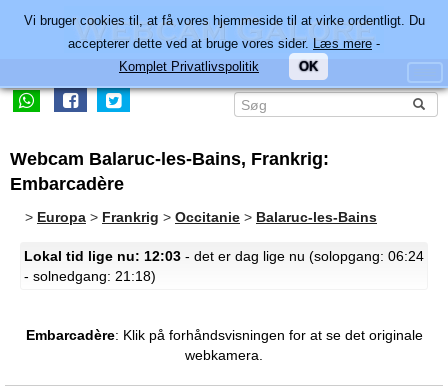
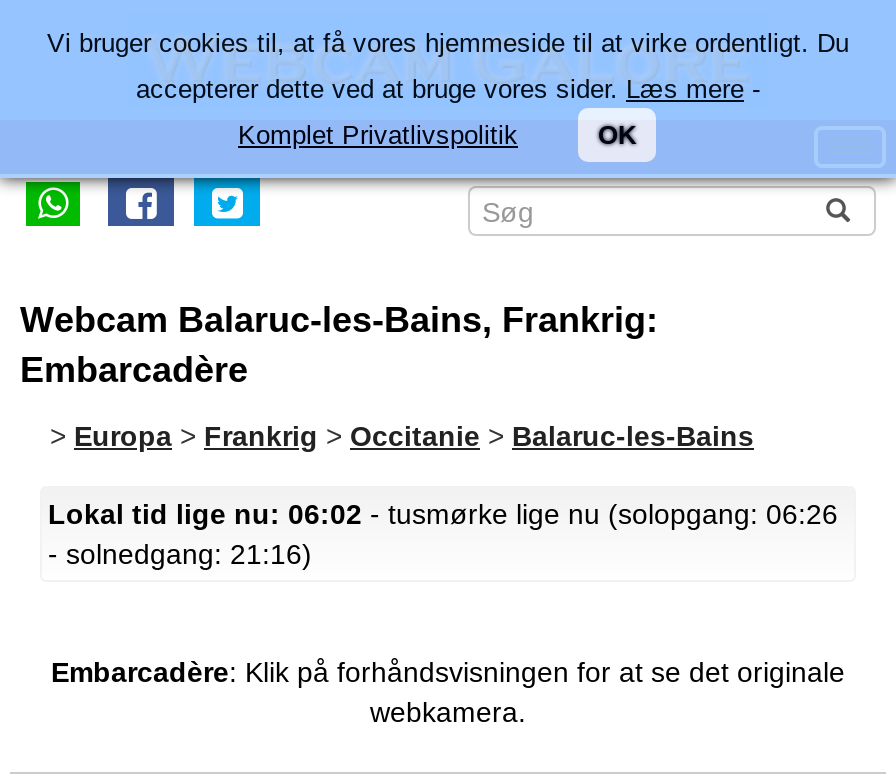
- Lokal tid lige nu: 12:03 - det er dag lige nu (solopgang: 06:24
- - solnedgang: 21:18)
+ Lokal tid lige nu: 06:02 - tusmørke lige nu (solopgang: 06:26
+ - solnedgang: 21:16)
